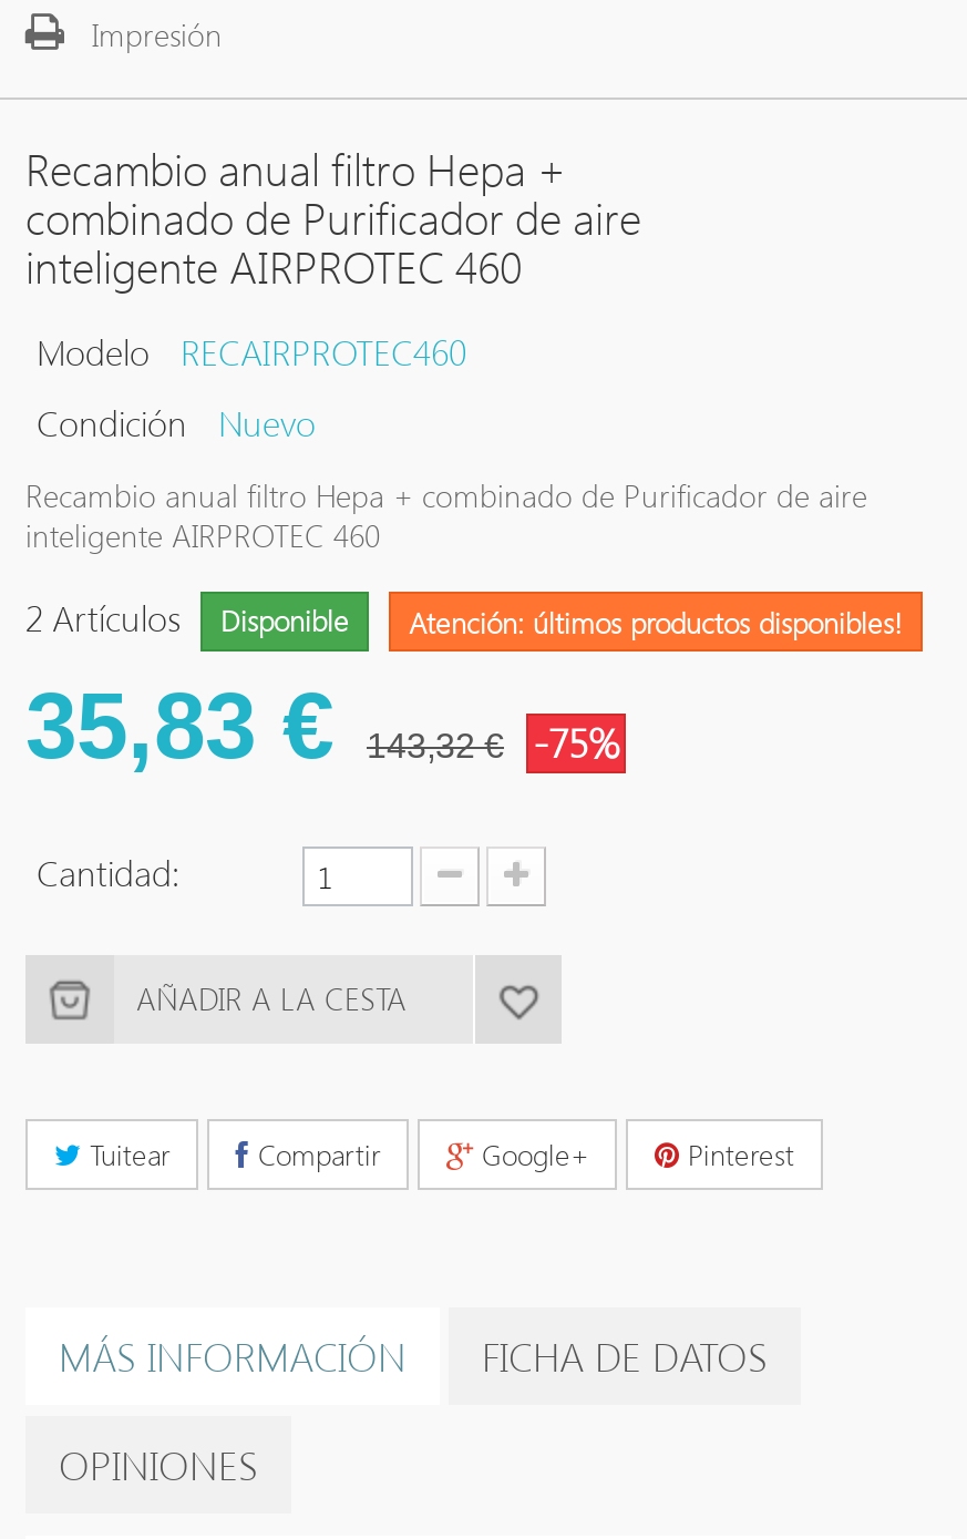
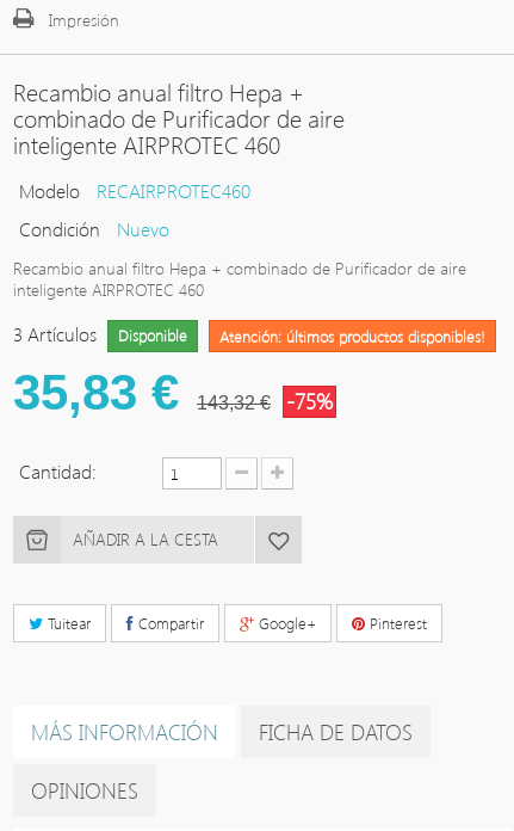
- 2 Artículos Disponible Atención: últimos productos disponibles!
+ 3 Artículos Disponible Atención: últimos productos disponibles!
